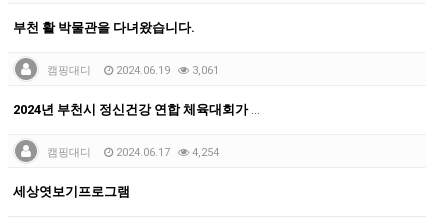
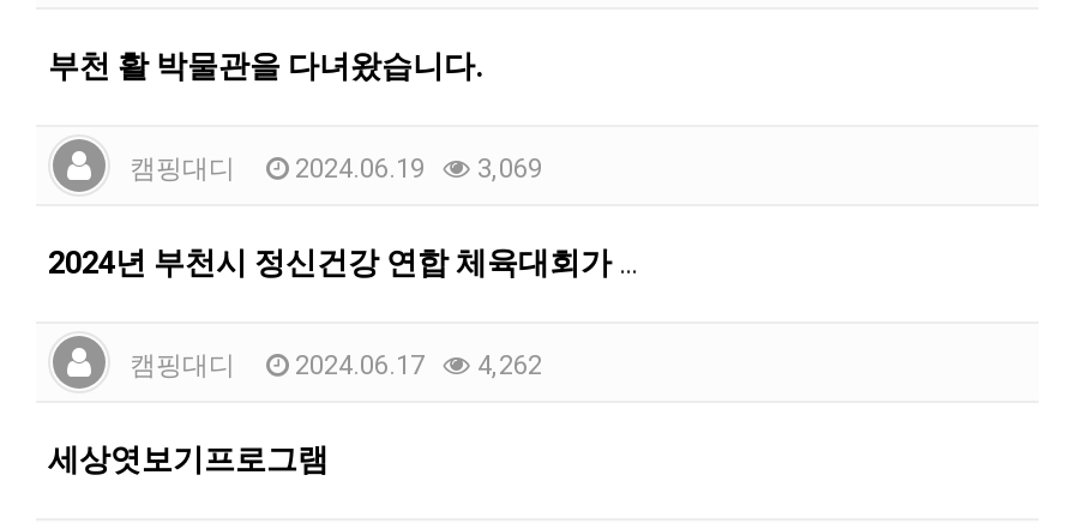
- 캠핑대디 2024.06.19 3,061
+ 캠핑대디 2024.06.19 3,069

- 캠핑대디 2024.06.17 4,254
+ 캠핑대디 2024.06.17 4,262
